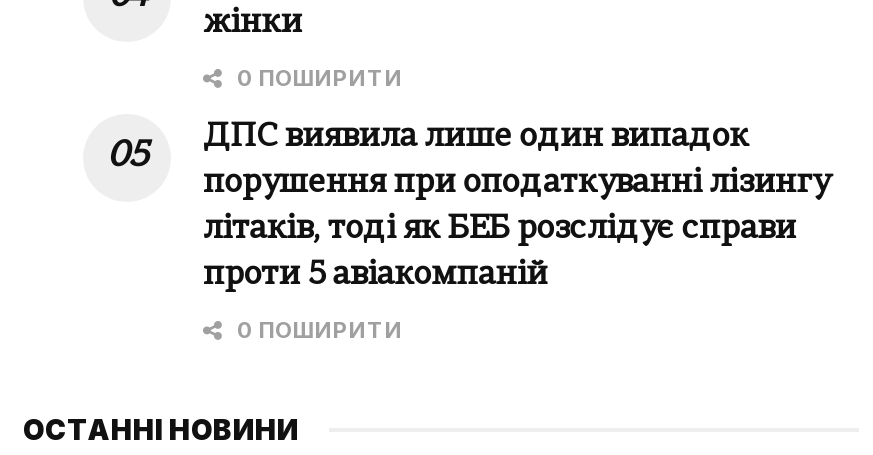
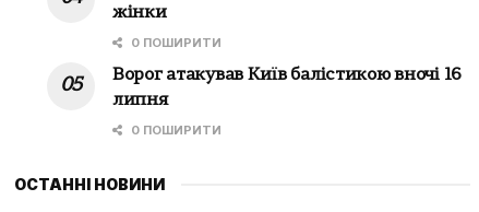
- ДПС виявила лише один випадок
- порушення при оподаткуванні лізингу
- літаків, тоді як БЕБ розслідує справи
- проти 5 авіакомпаній
+ Ворог атакував Київ балістикою вночі 16
+ липня
